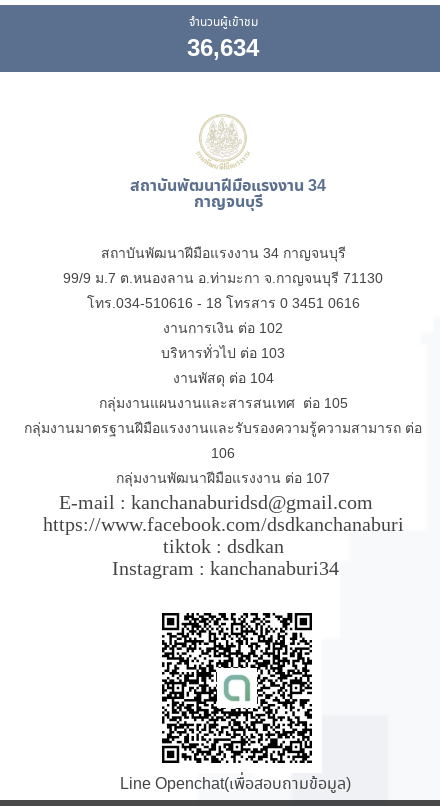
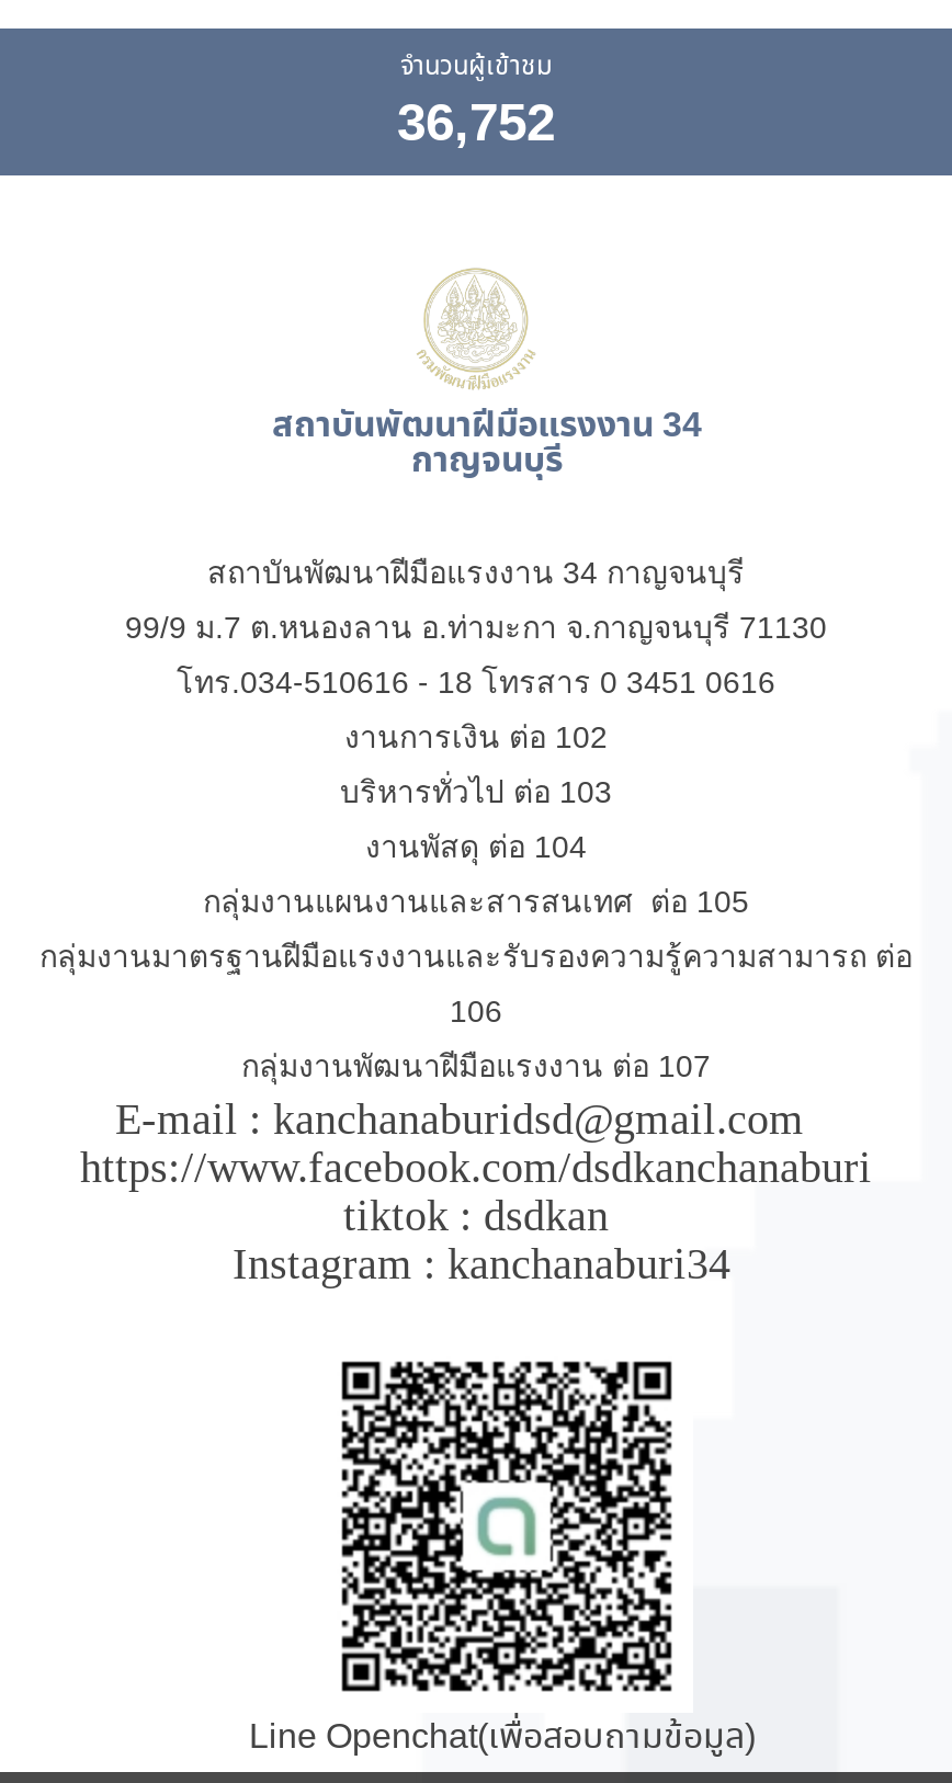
- 36,634
+ 36,752
